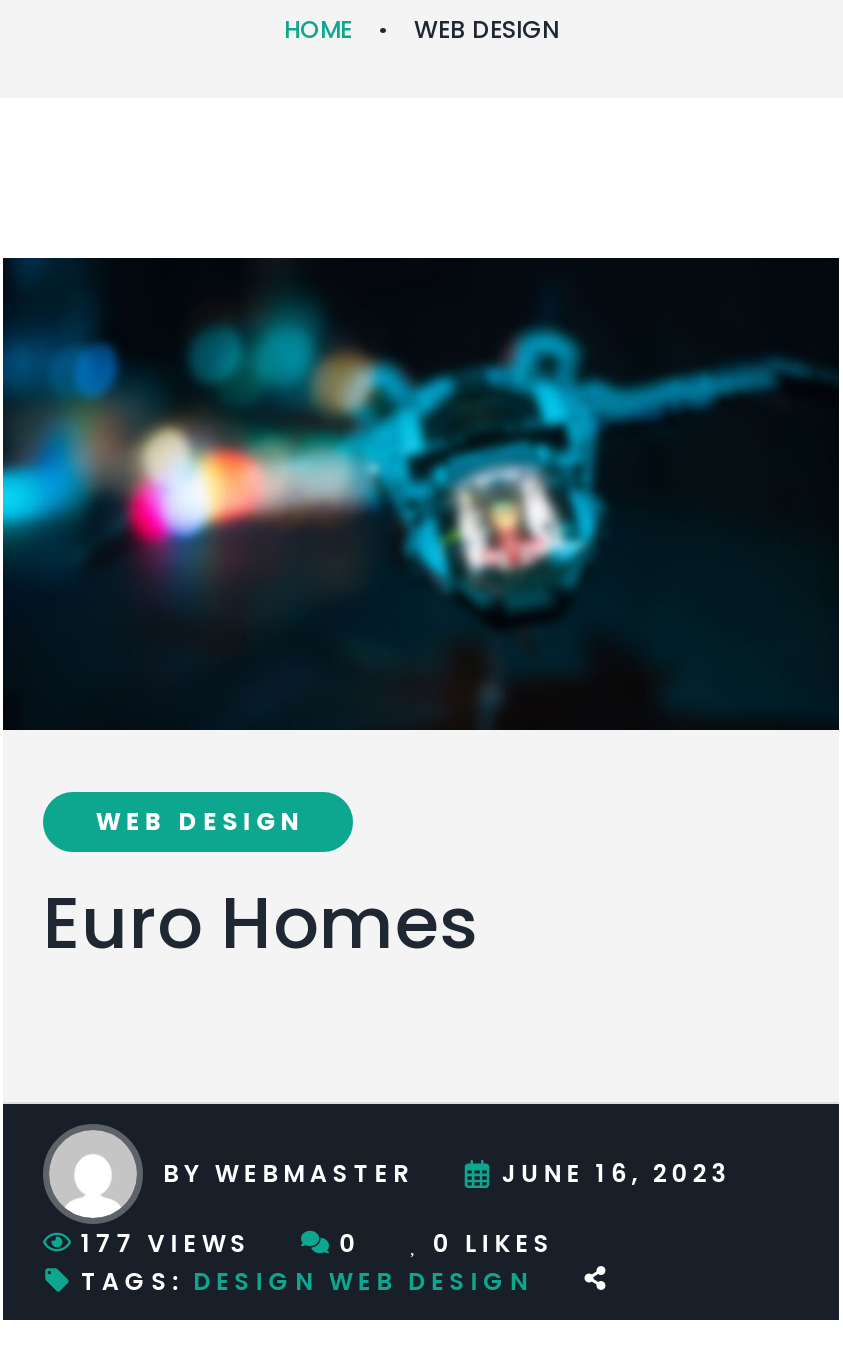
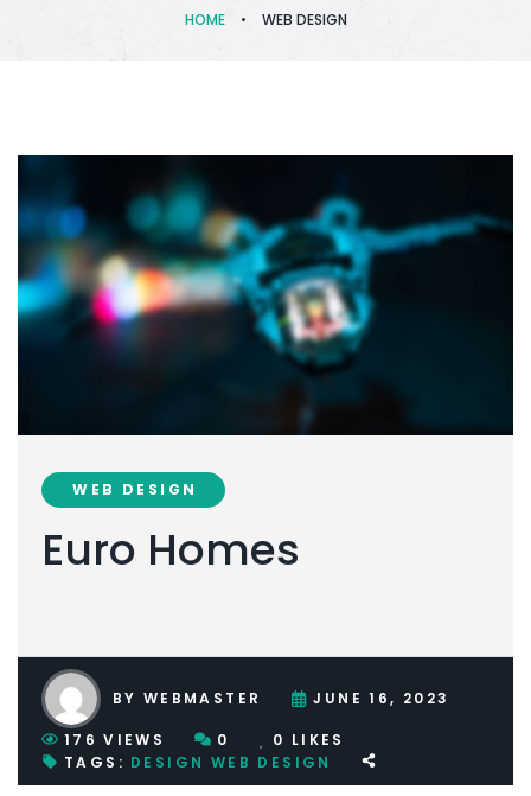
- 177 VIEWS
+ 176 VIEWS
